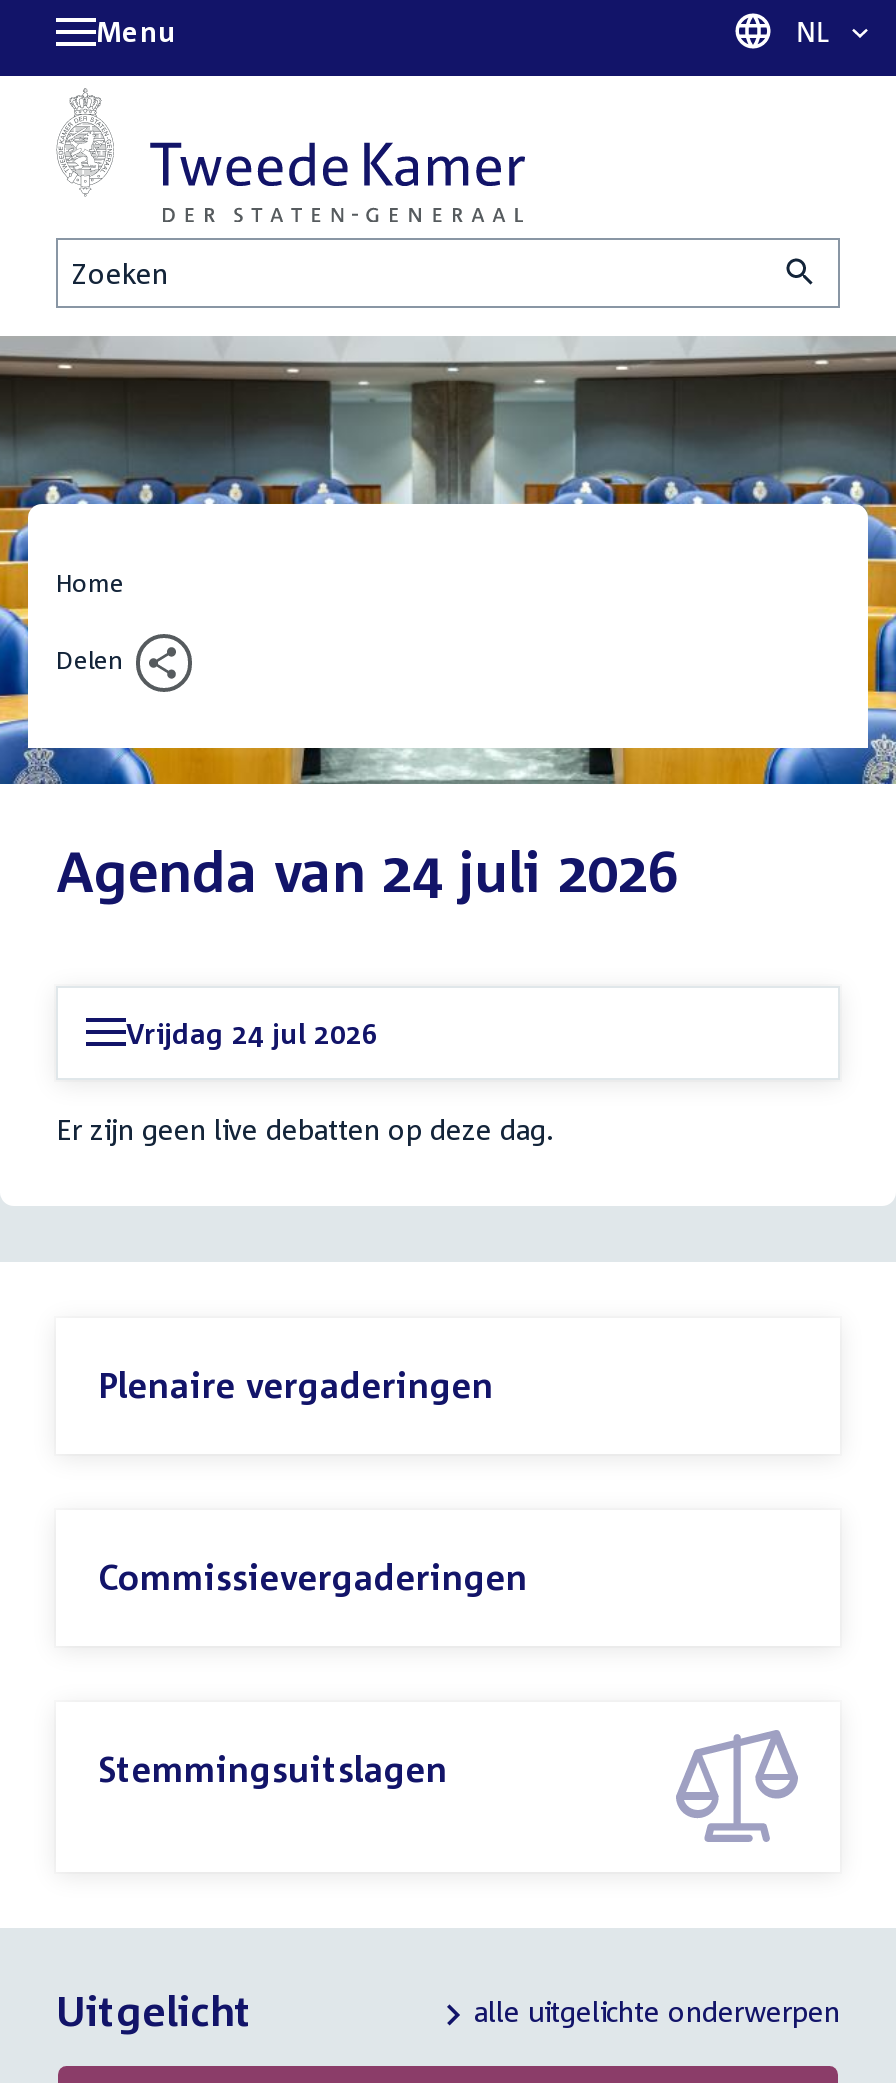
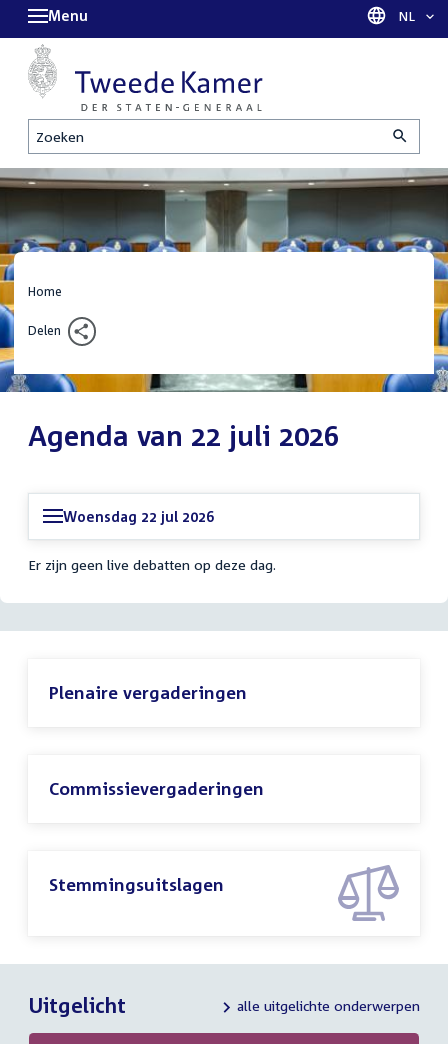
- Agenda van 24 juli 2026
+ Agenda van 22 juli 2026

- Vrijdag 24 jul 2026
+ Woensdag 22 jul 2026
